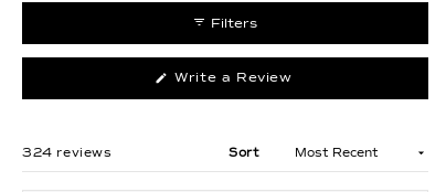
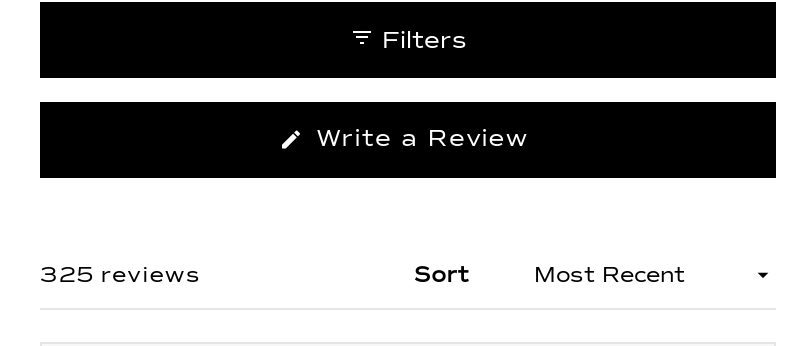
- 324 reviews
+ 325 reviews
